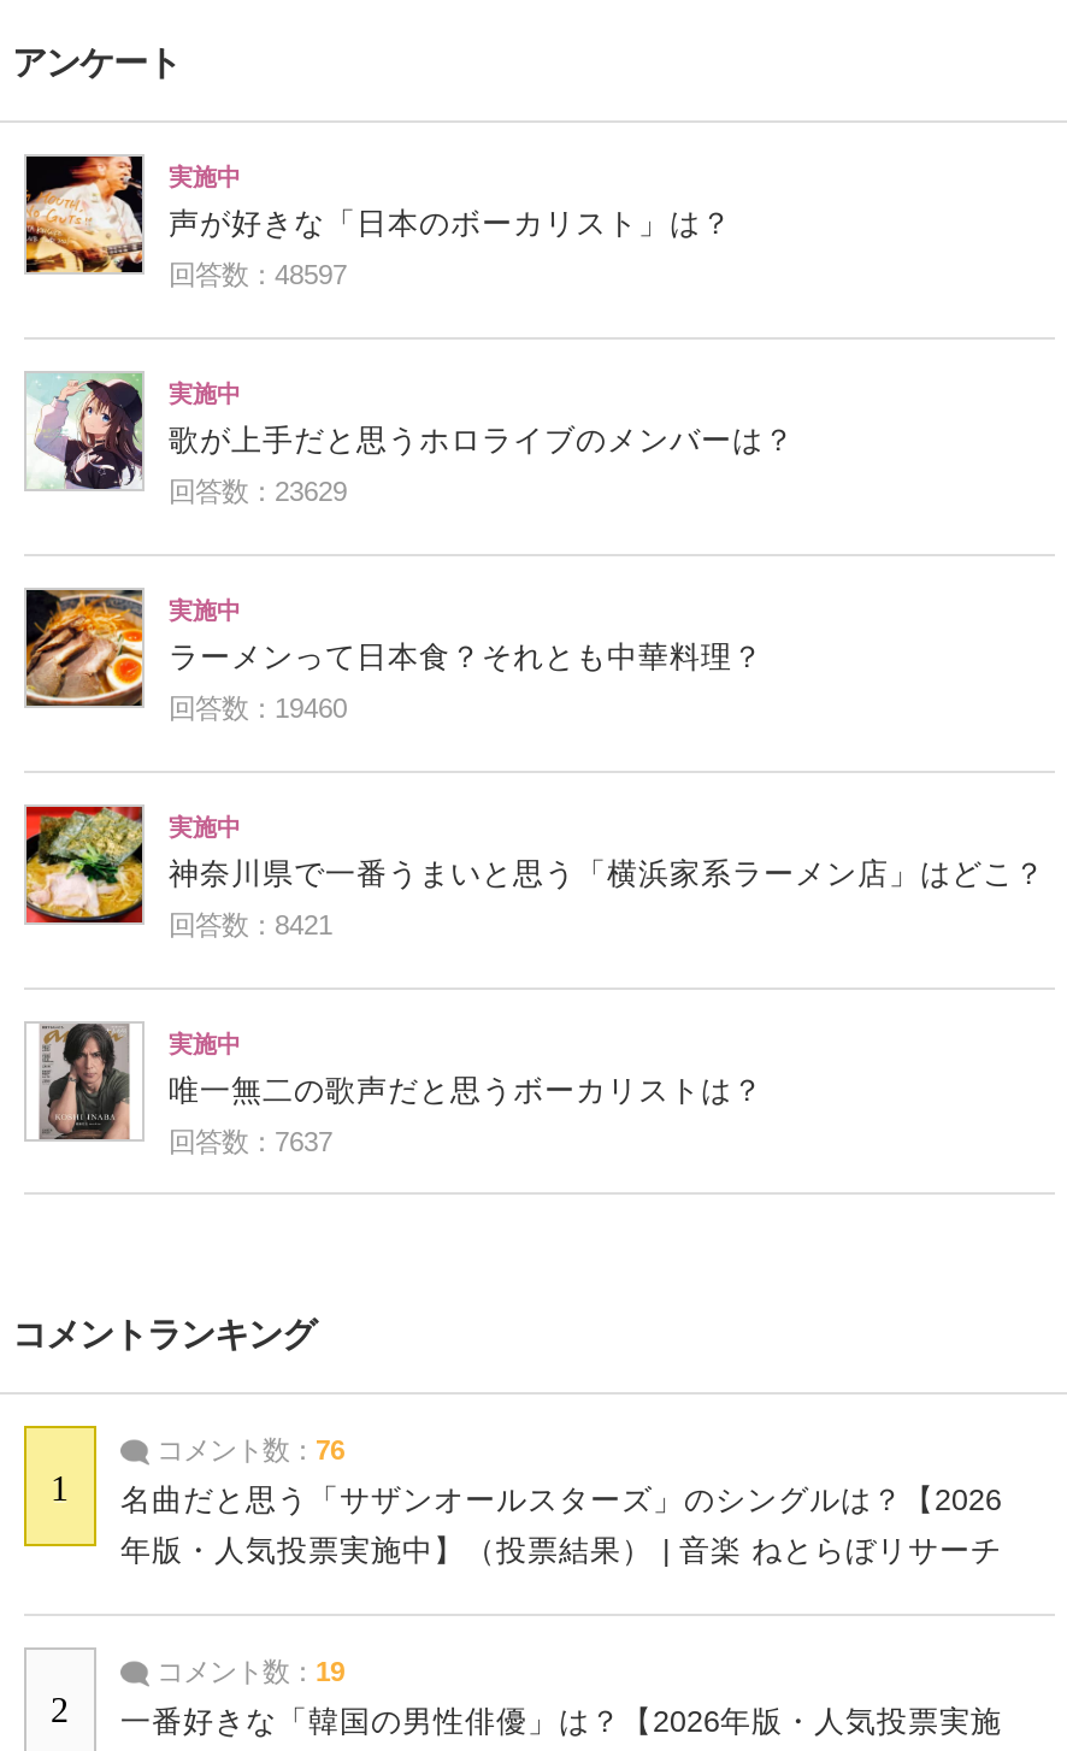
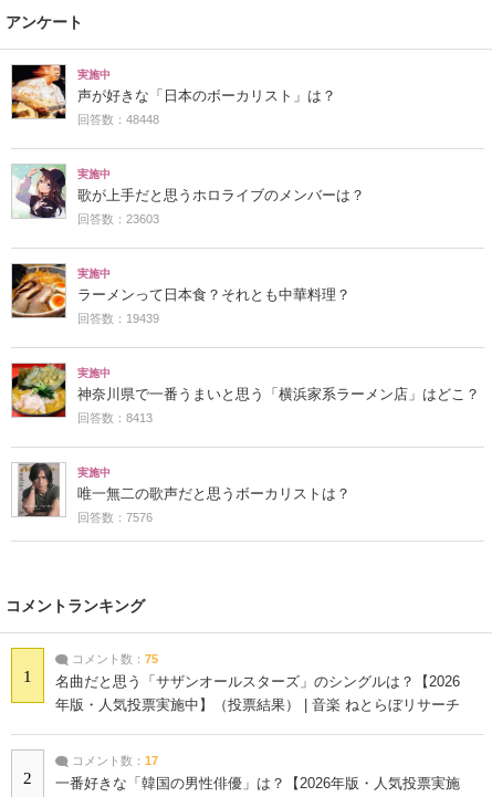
- 回答数：48597
+ 回答数：48448

- 回答数：23629
+ 回答数：23603

- 回答数：19460
+ 回答数：19439

- 回答数：8421
+ 回答数：8413

- 回答数：7637
+ 回答数：7576

- コメント数：76
+ コメント数：75

- コメント数：19
+ コメント数：17
